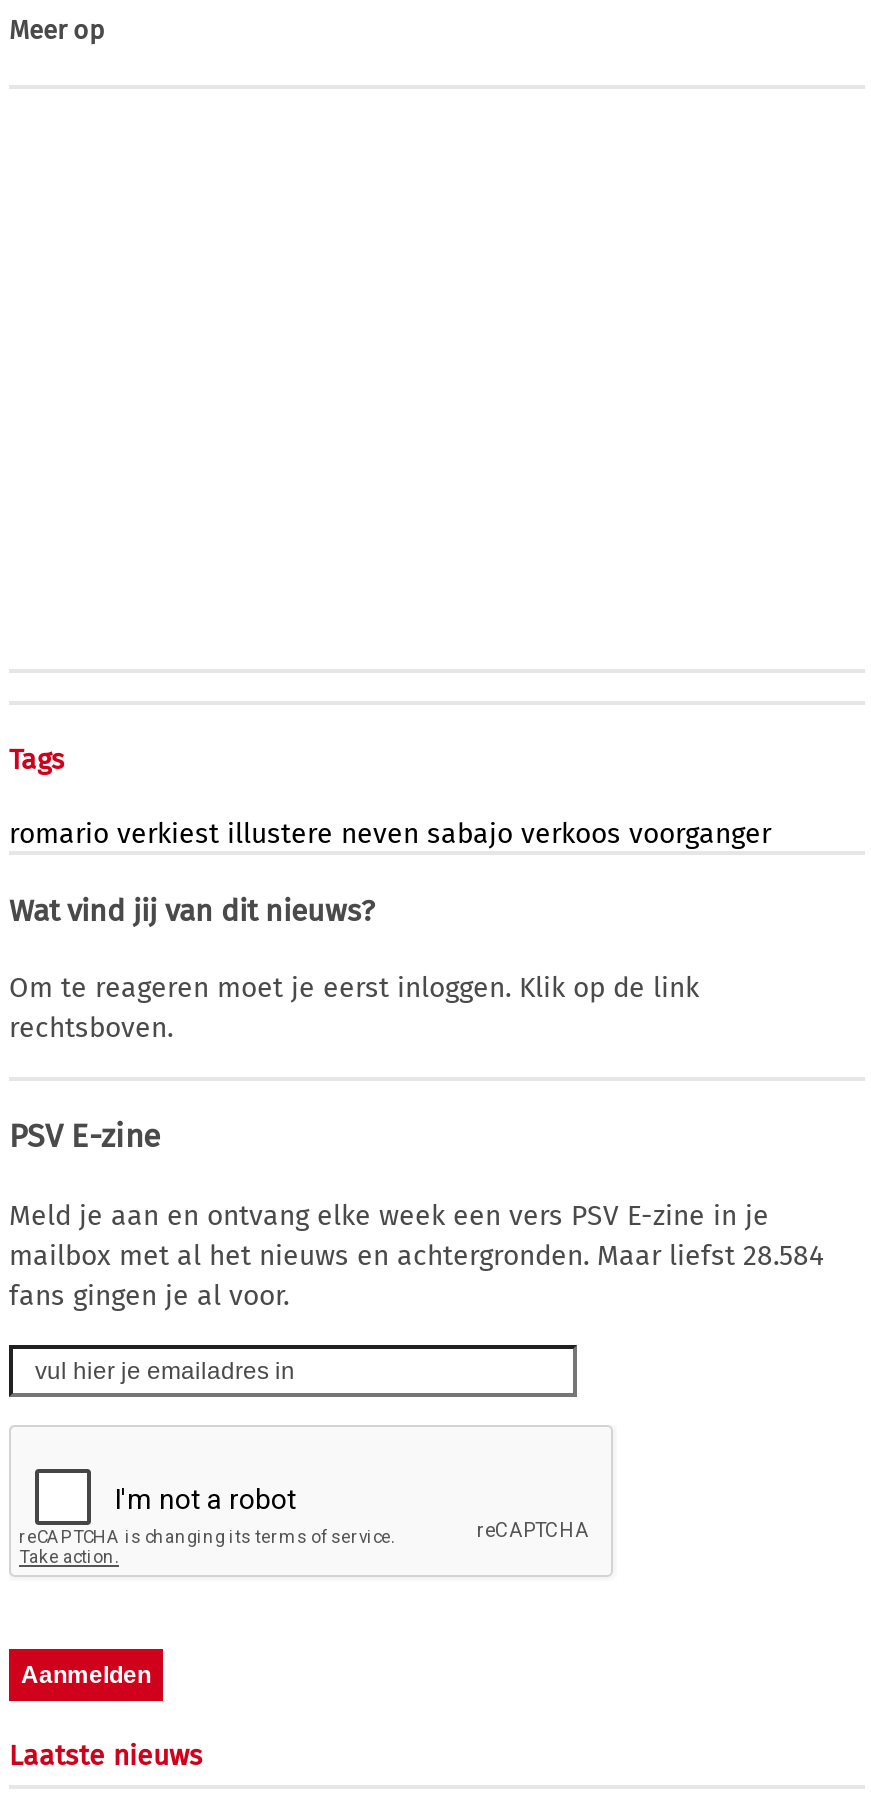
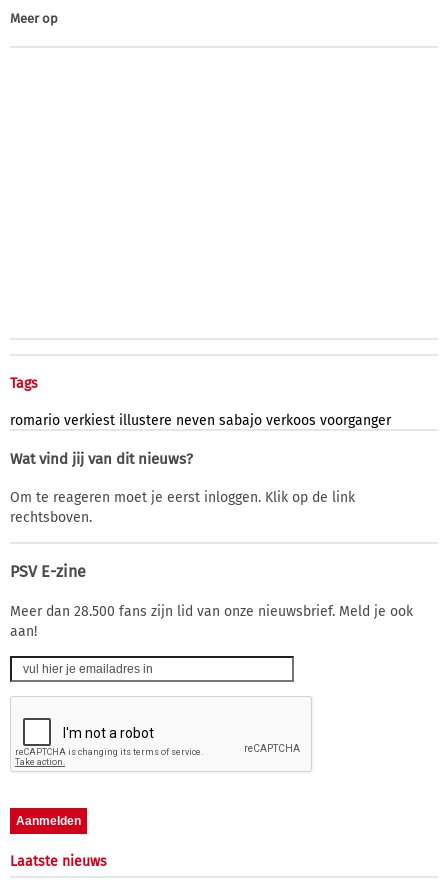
- Meld je aan en ontvang elke week een vers PSV E-zine in je
- mailbox met al het nieuws en achtergronden. Maar liefst 28.584
- fans gingen je al voor.
+ Meer dan 28.500 fans zijn lid van onze nieuwsbrief. Meld je ook
+ aan!
